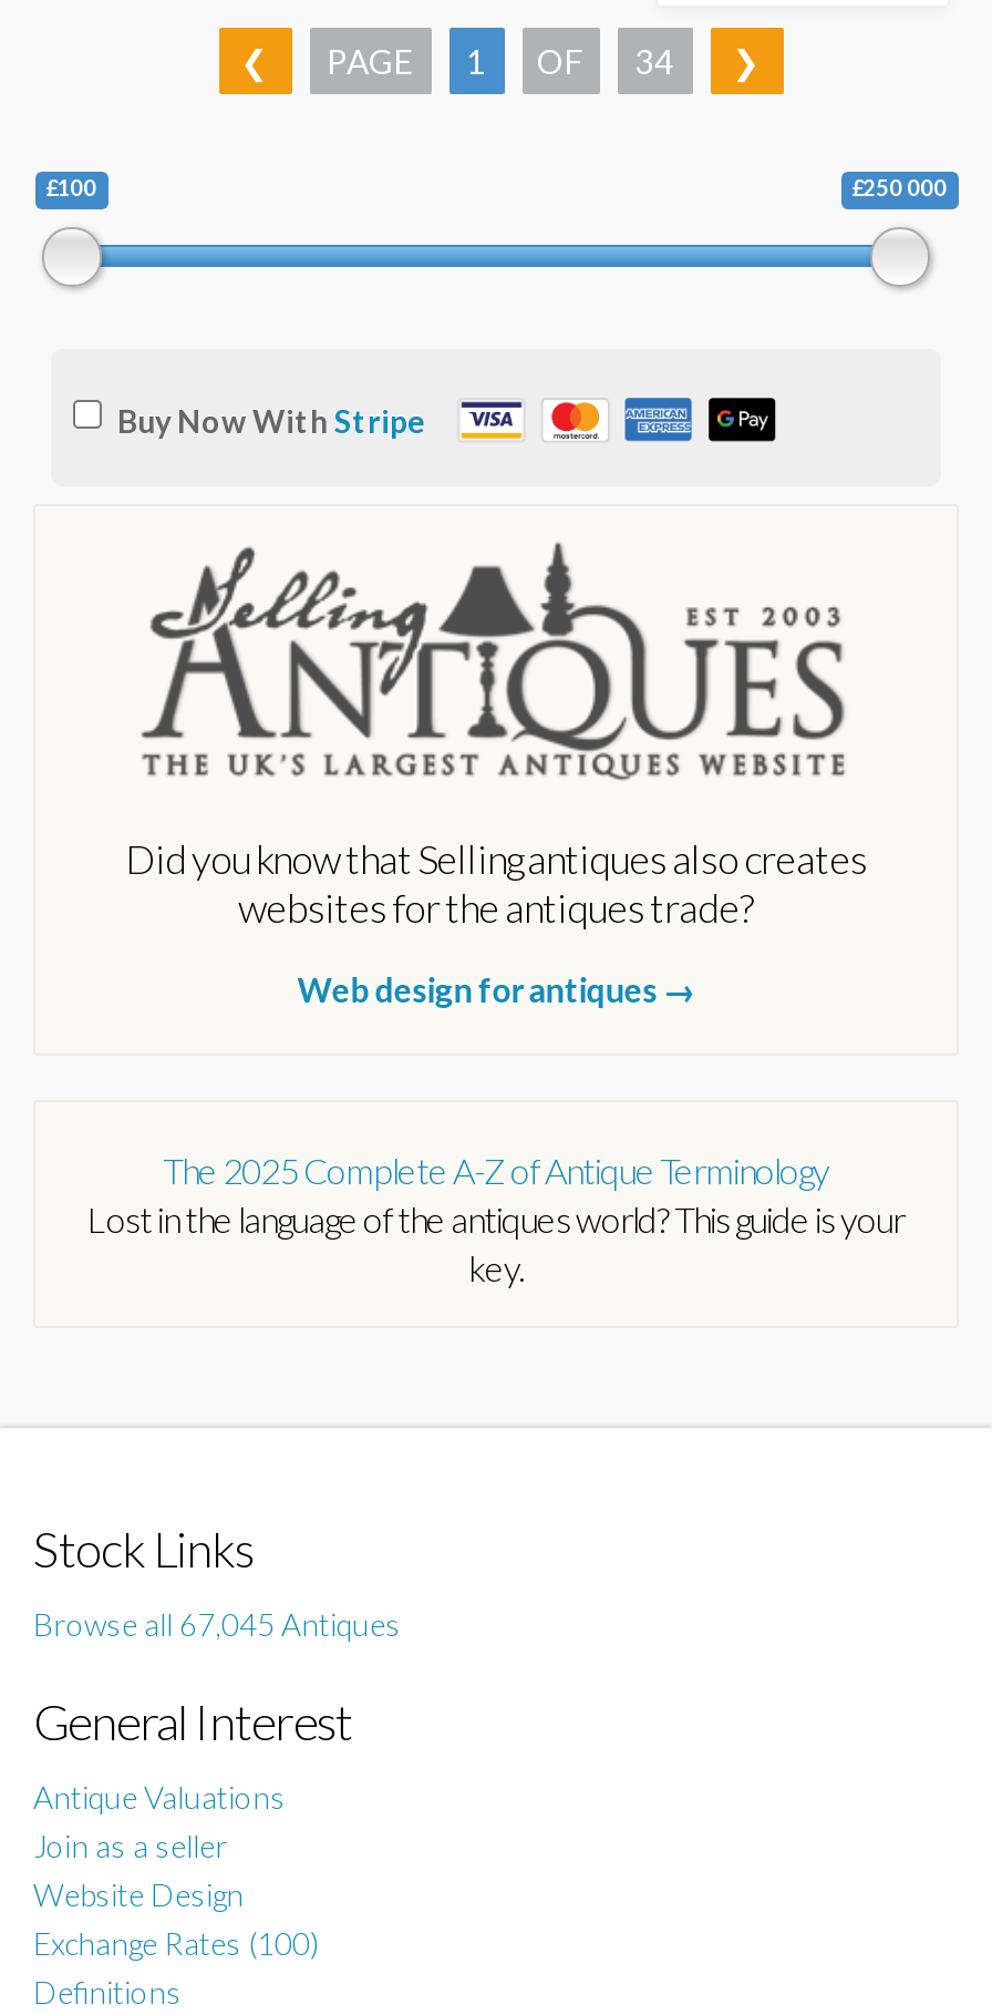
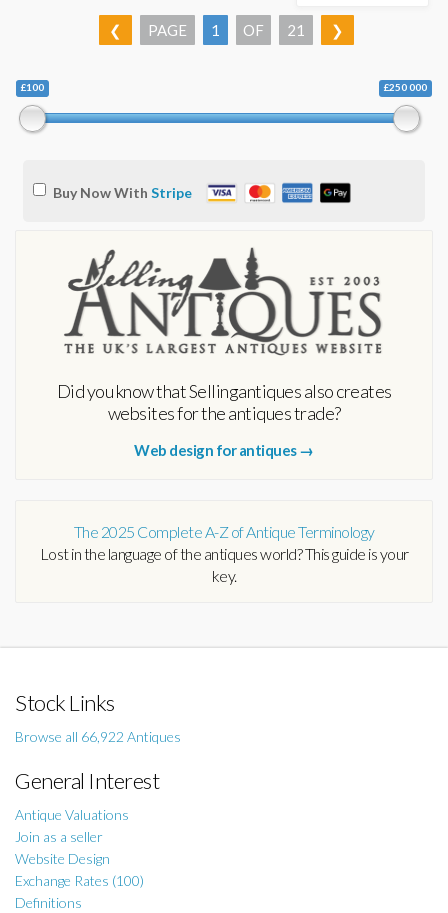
- 34
+ 21

- Browse all 67,045 Antiques
+ Browse all 66,922 Antiques
